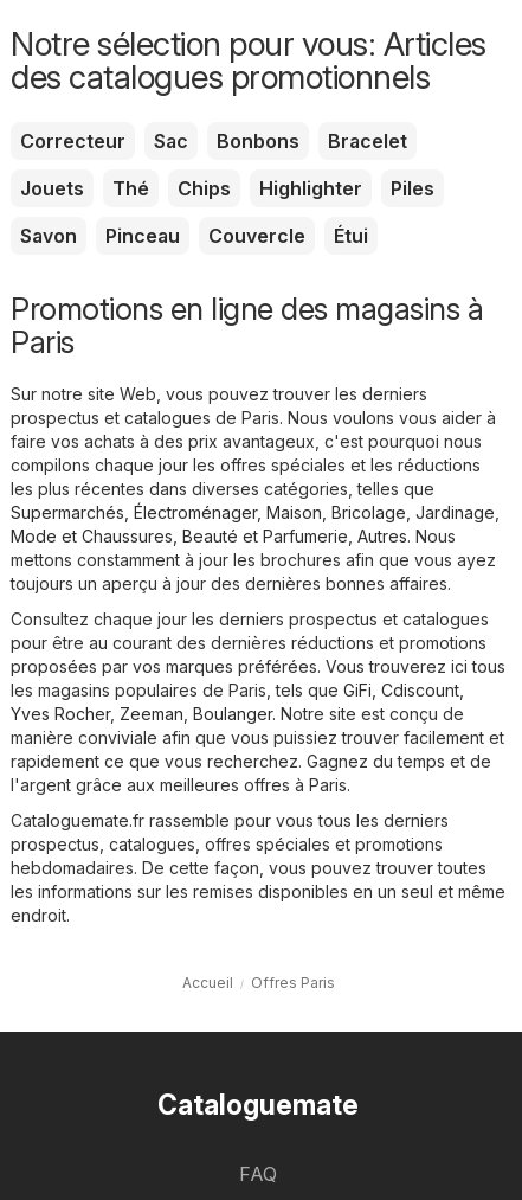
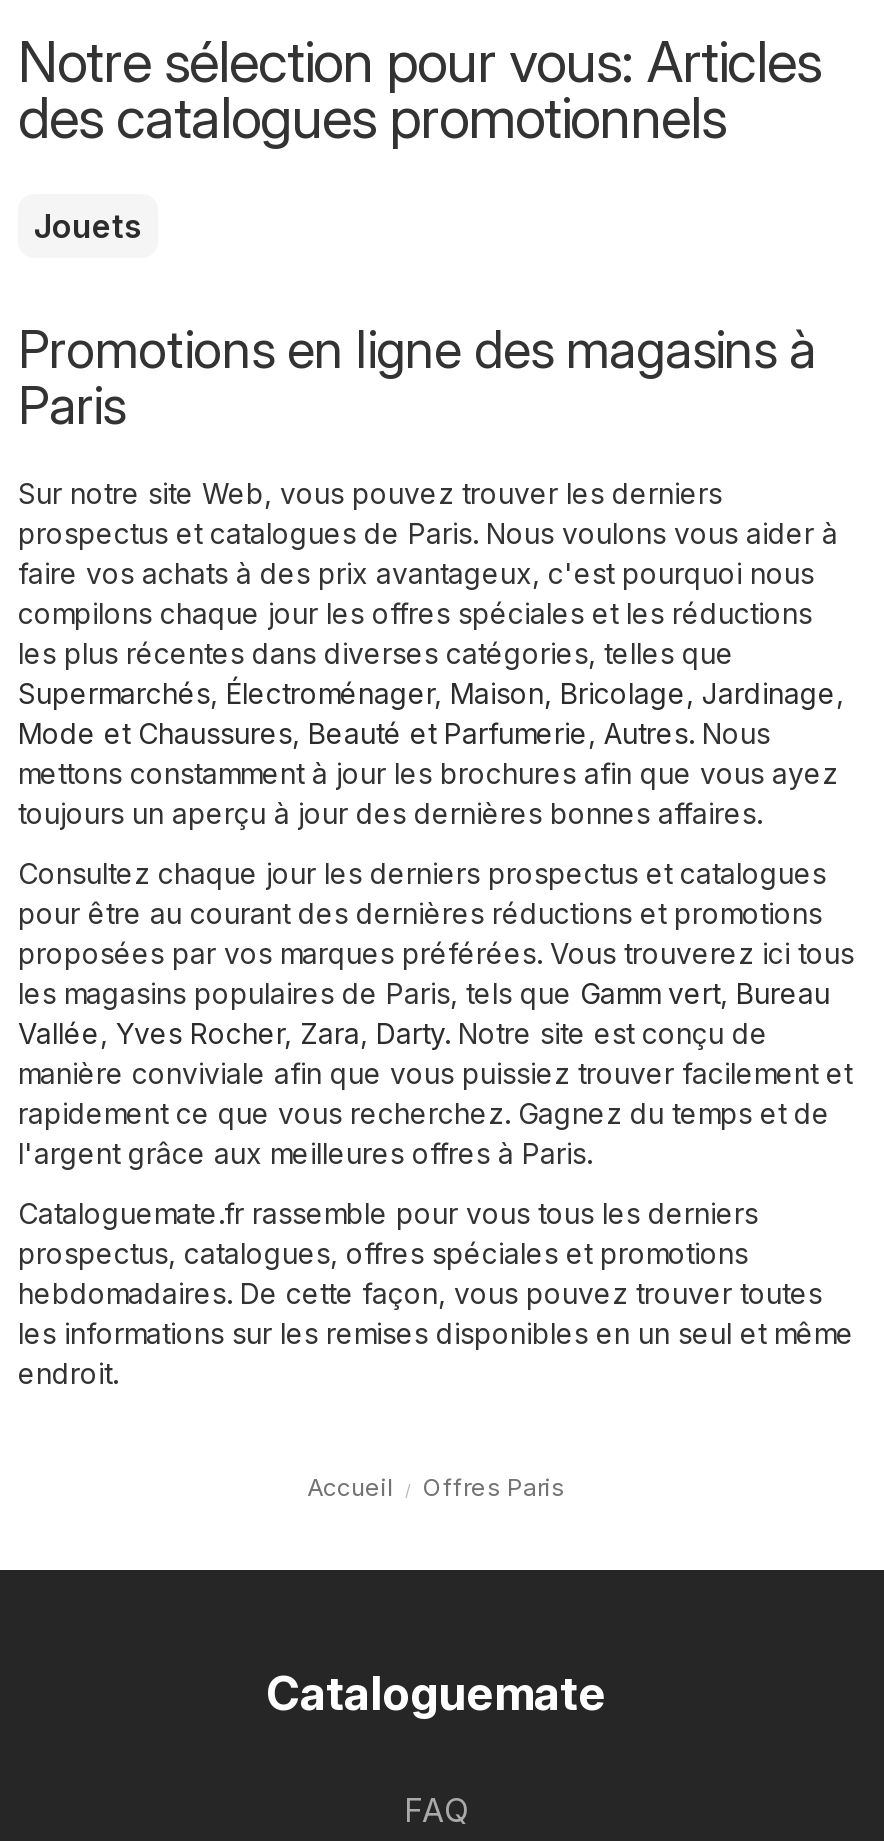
- Correcteur
- Sac
- Bonbons
- Bracelet

- Thé
- Chips
- Highlighter
- Piles
- Savon
- Pinceau
- Couvercle
- Étui

- les magasins populaires de Paris, tels que GiFi, Cdiscount,
- Yves Rocher, Zeeman, Boulanger. Notre site est conçu de
+ les magasins populaires de Paris, tels que Gamm vert, Bureau
+ Vallée, Yves Rocher, Zara, Darty. Notre site est conçu de
